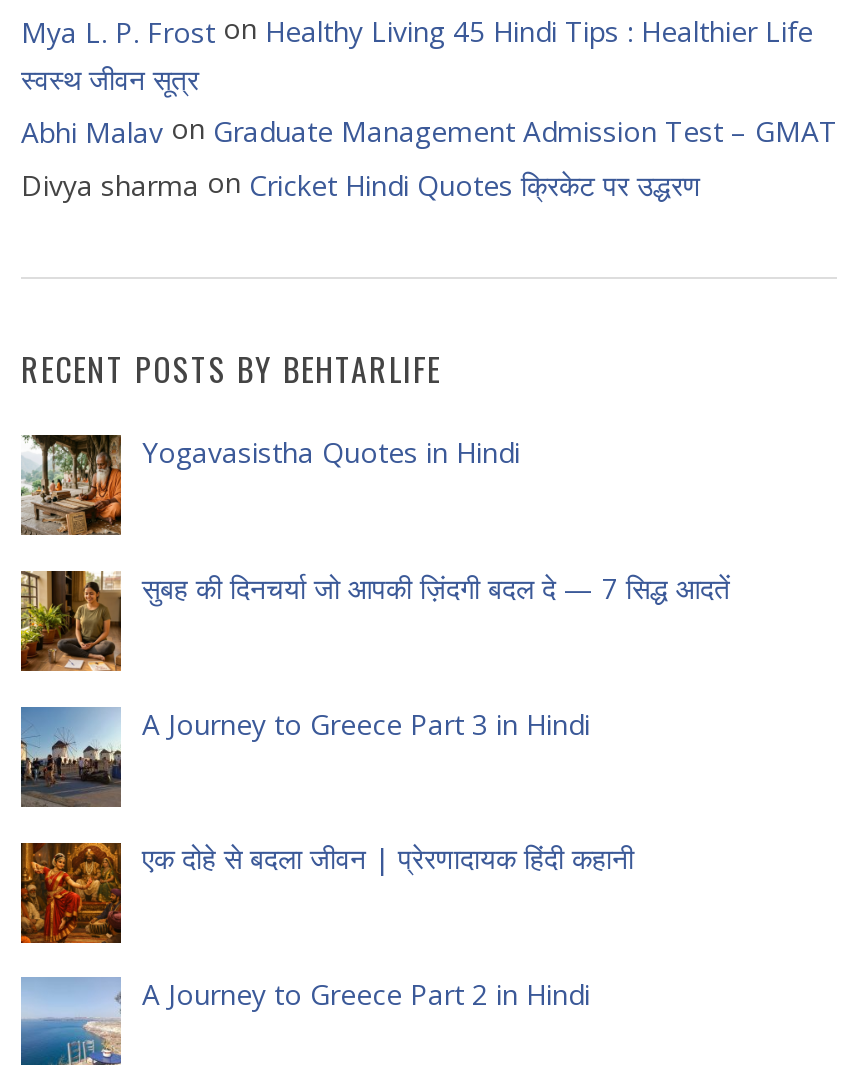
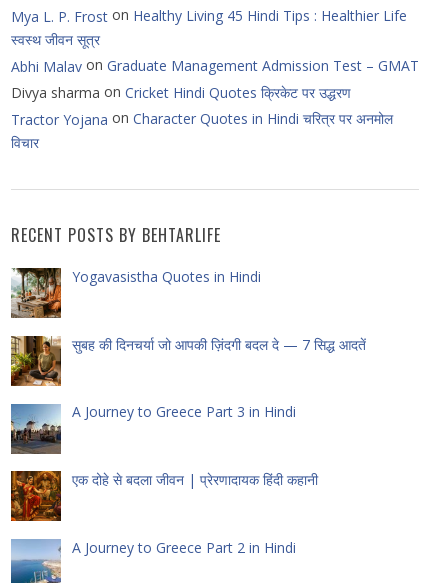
+ Tractor Yojana on Character Quotes in Hindi चरित्र पर अनमोल
+ विचार
